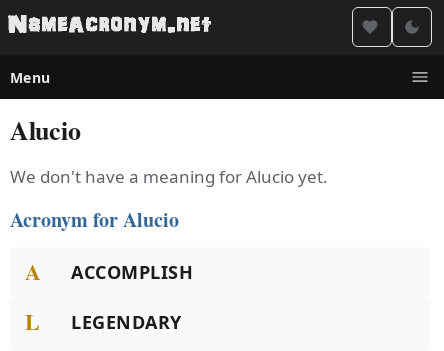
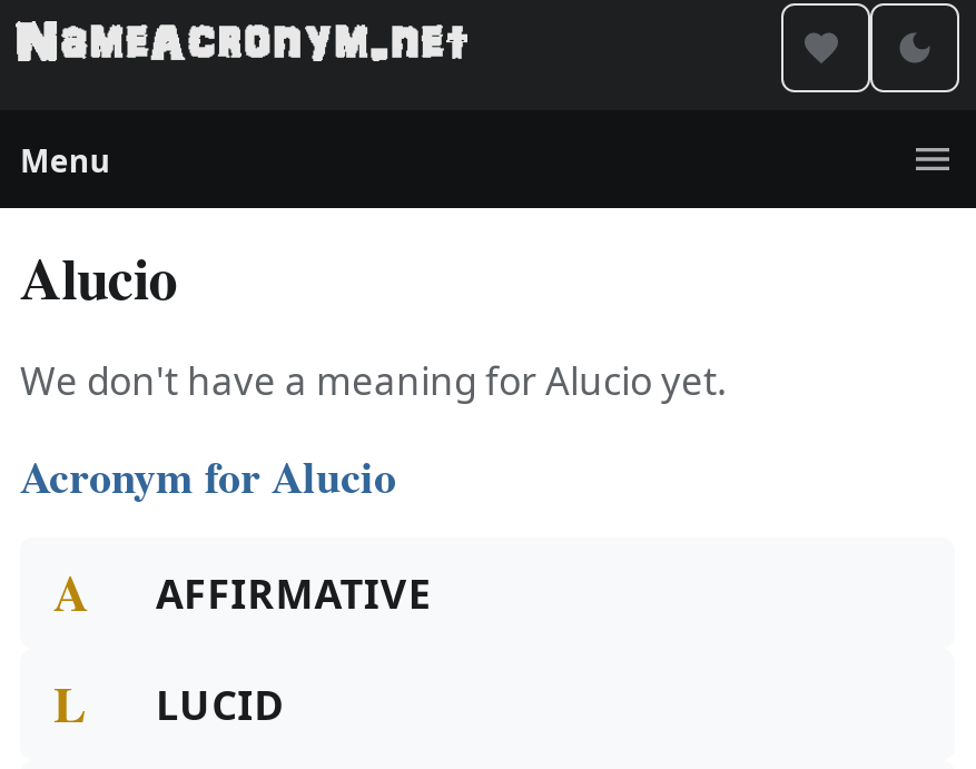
- ACCOMPLISH
+ AFFIRMATIVE

- LEGENDARY
+ LUCID
